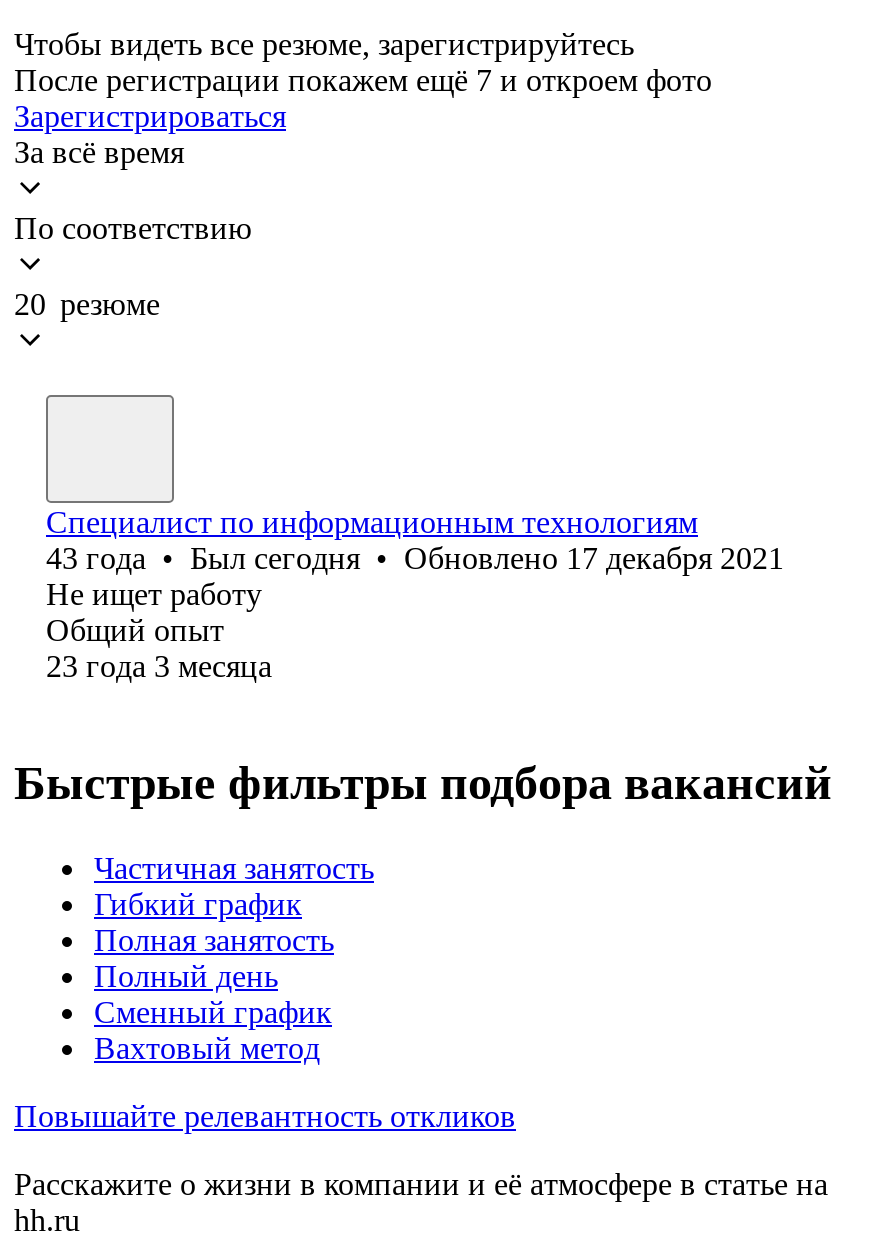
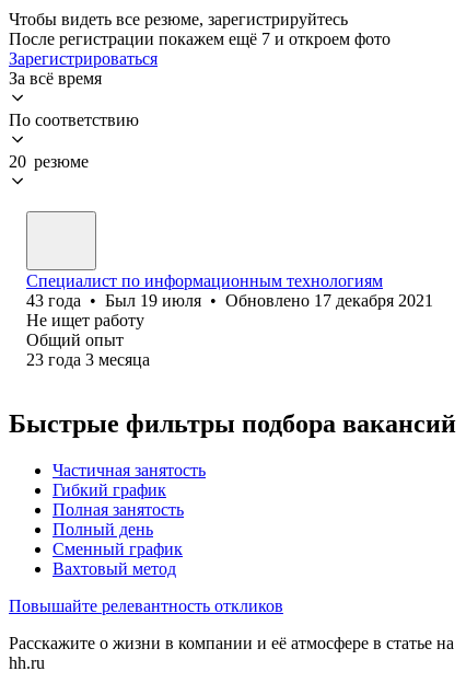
- 43 года • Был сегодня • Обновлено 17 декабря 2021
+ 43 года • Был 19 июля • Обновлено 17 декабря 2021
